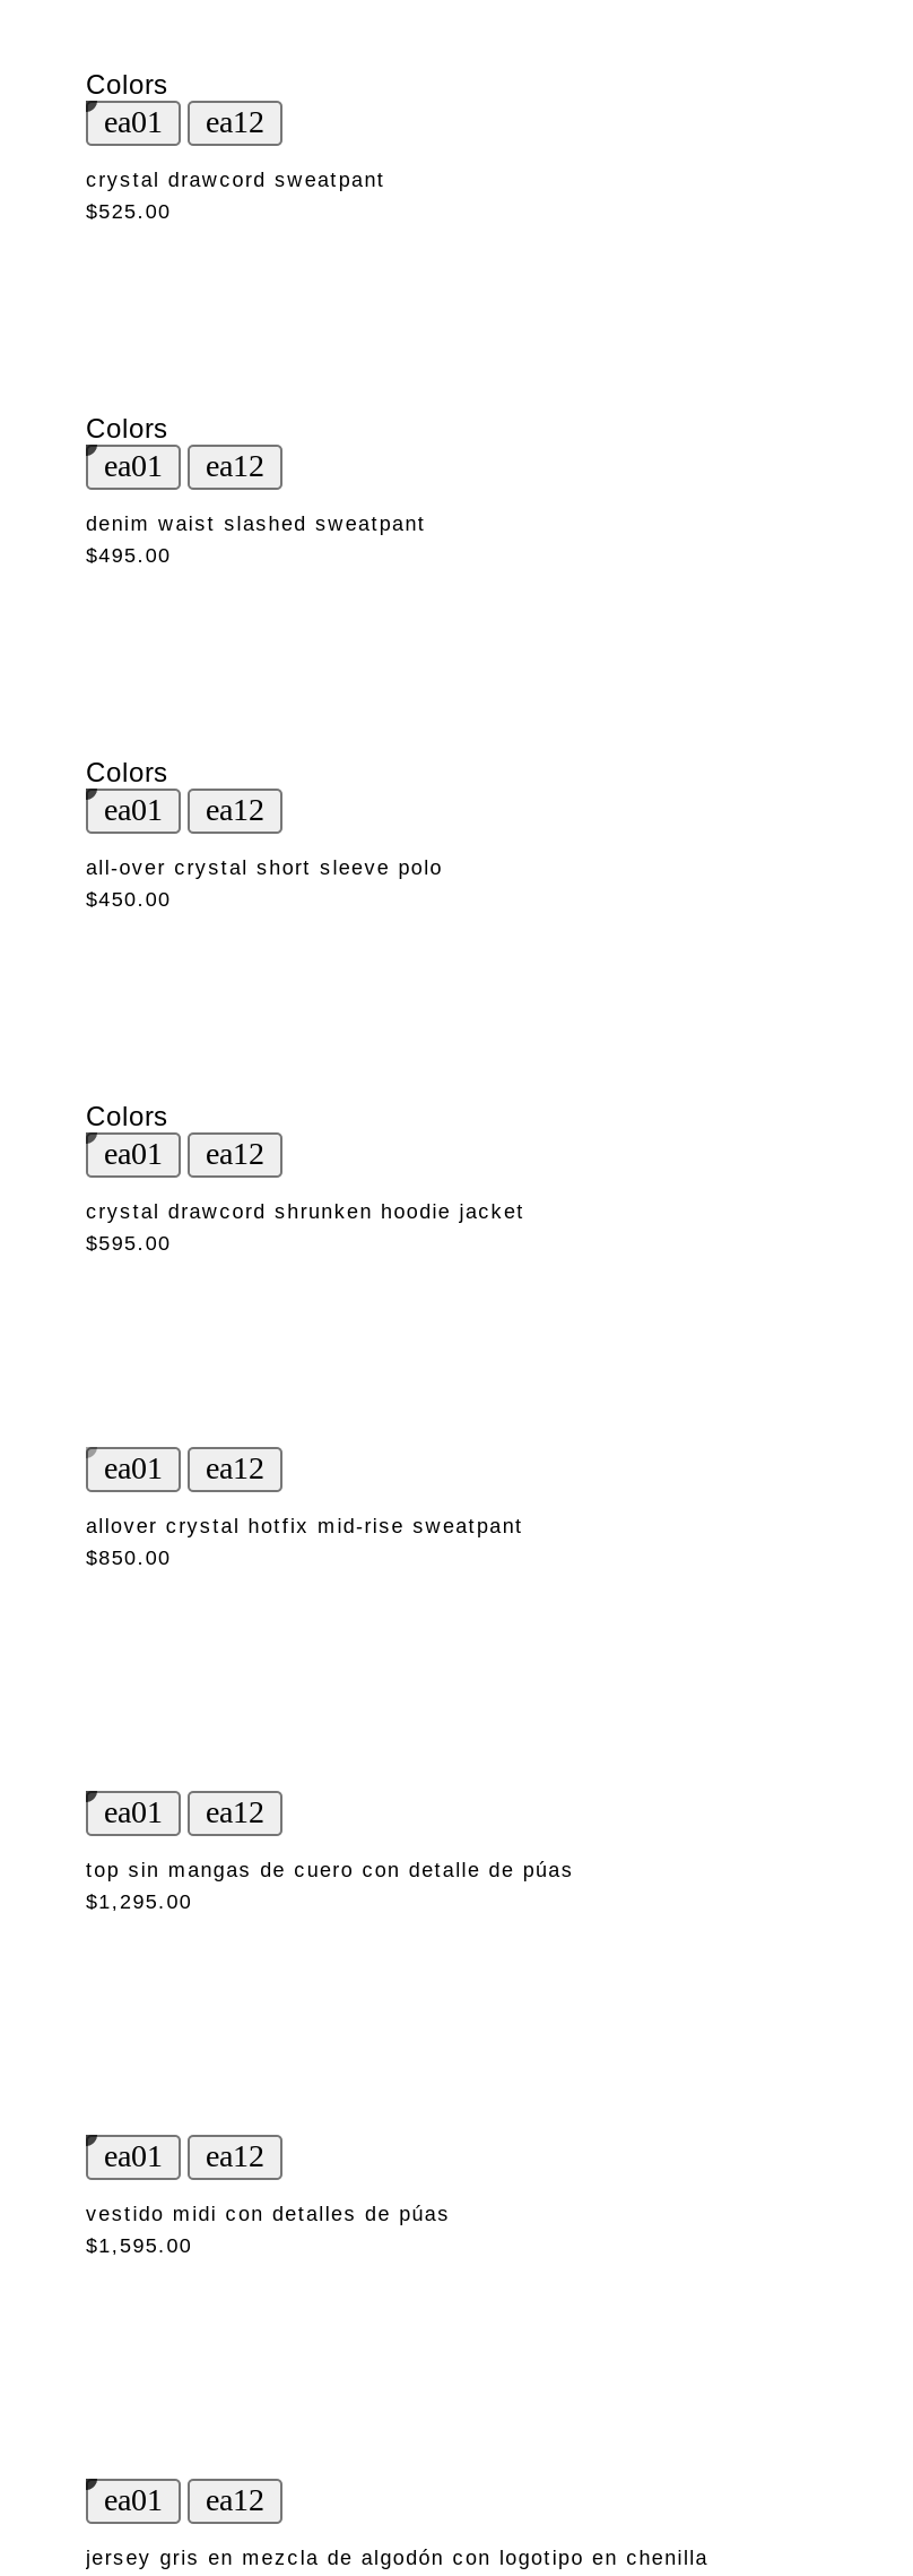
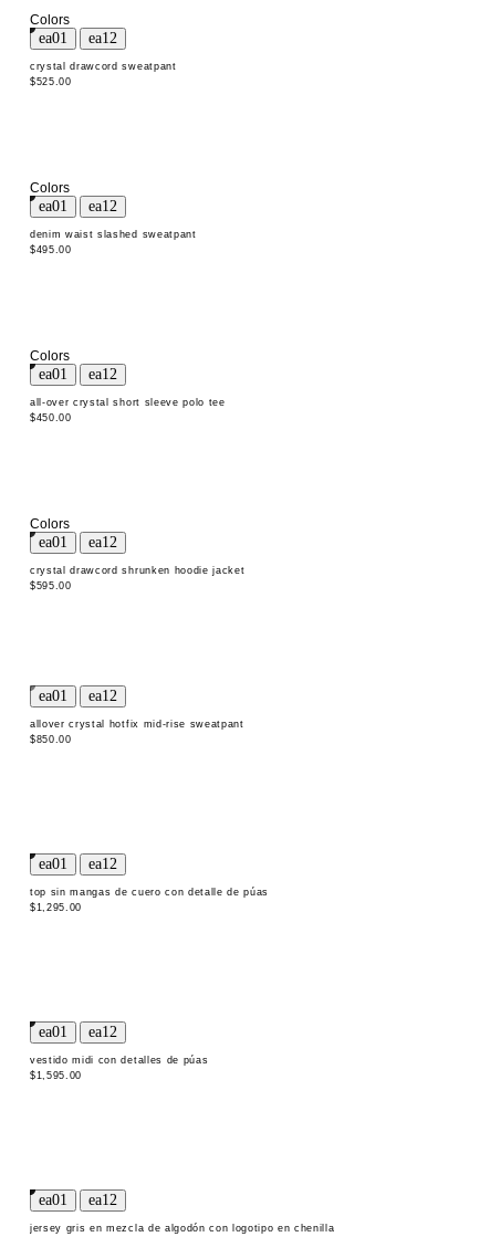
- all-over crystal short sleeve polo
+ all-over crystal short sleeve polo tee
